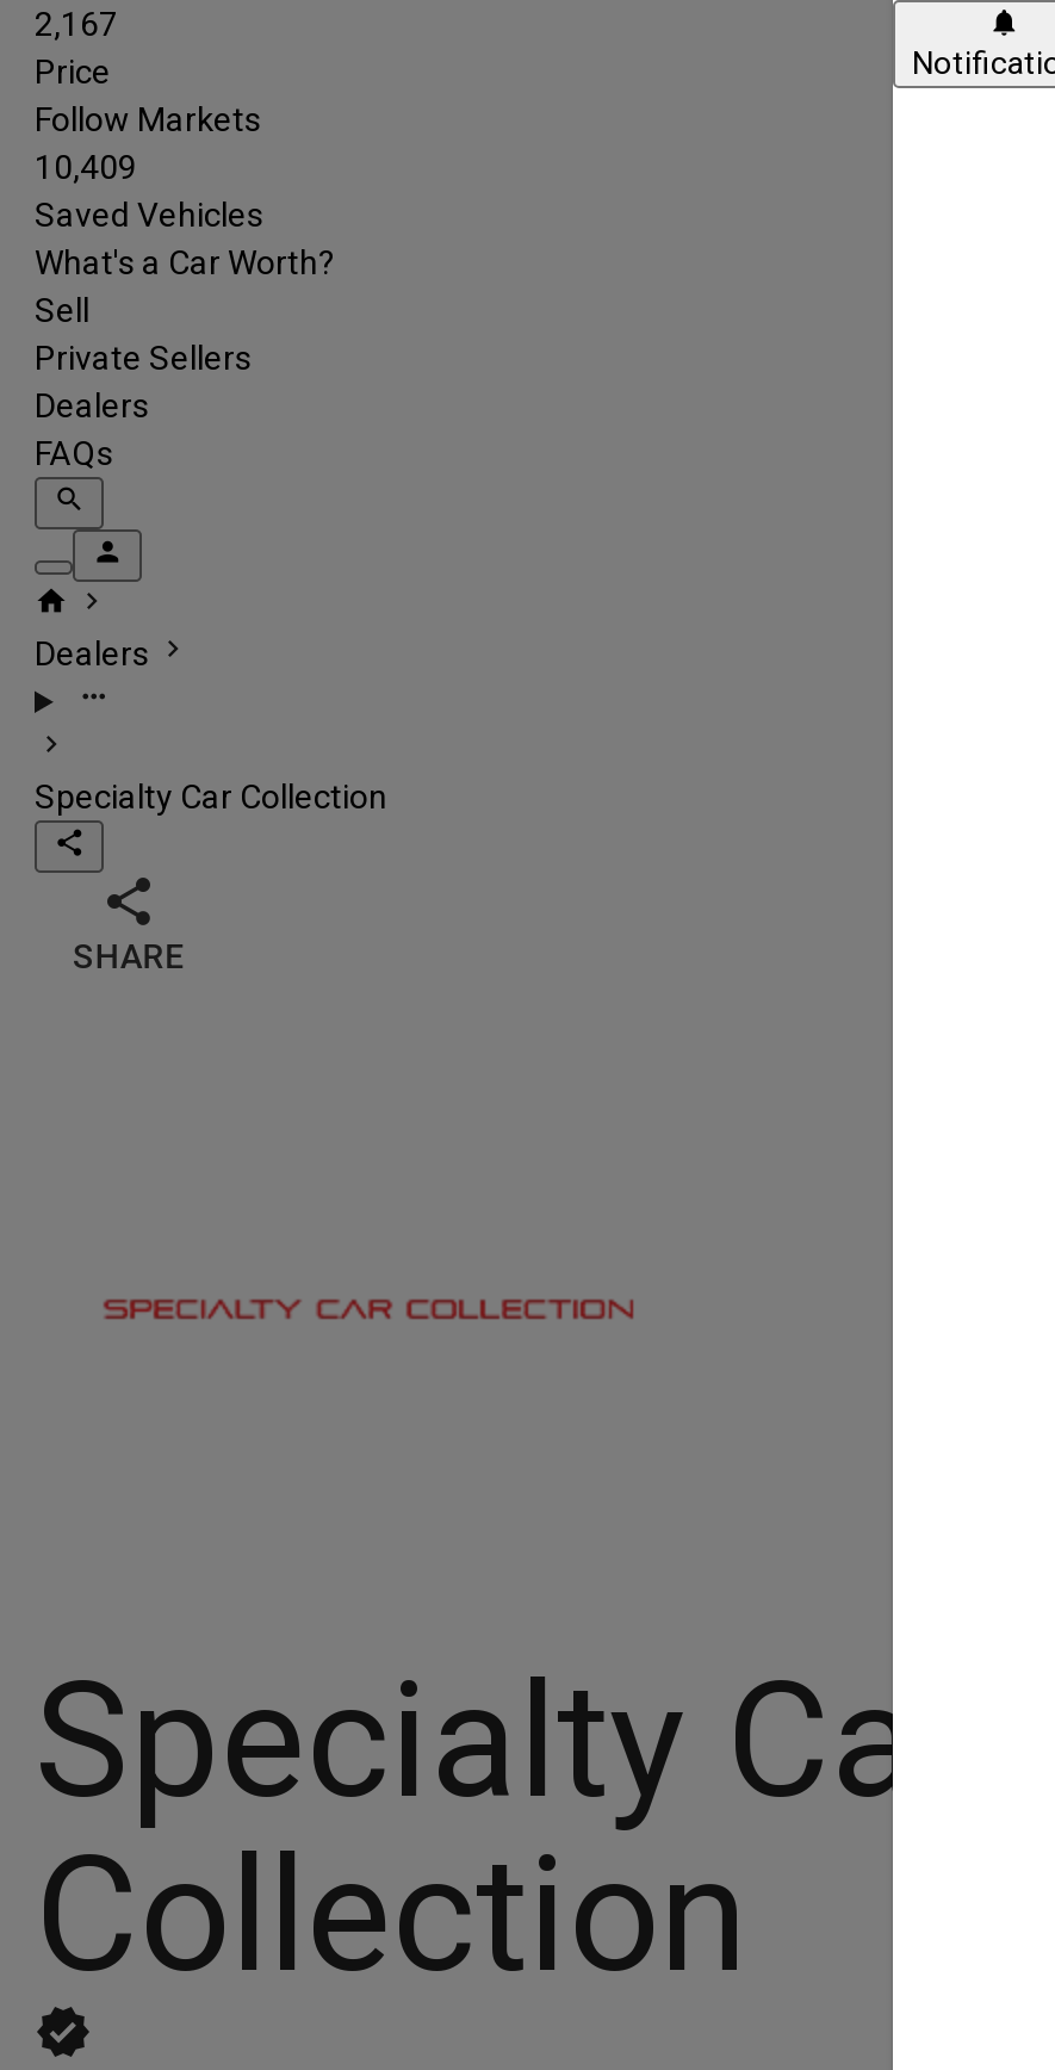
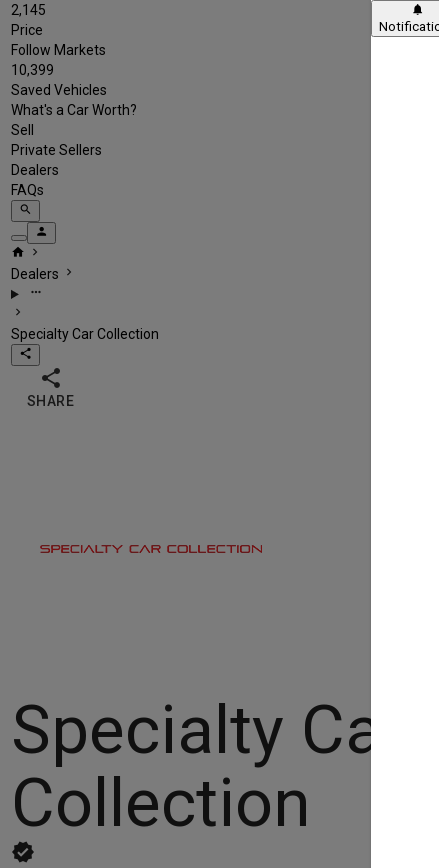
- 2,167
+ 2,145

- 10,409
+ 10,399
